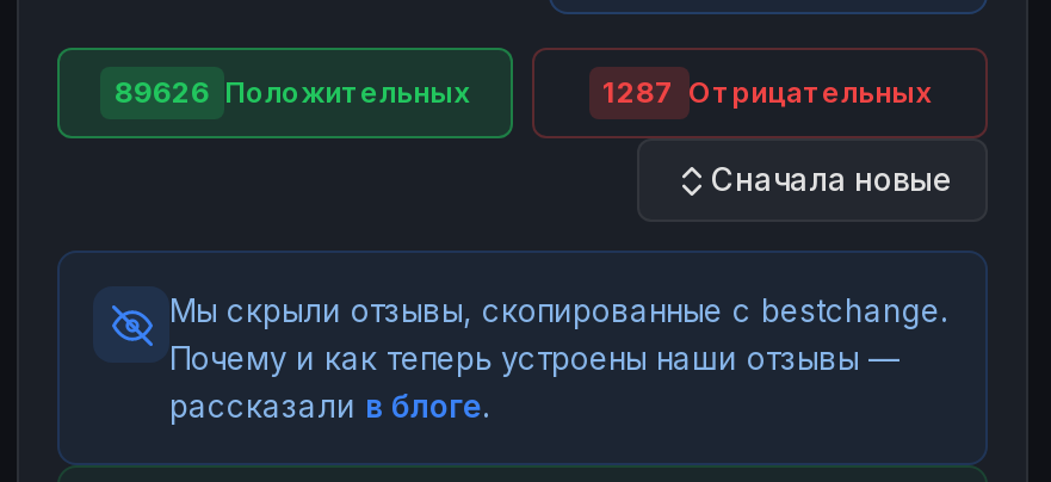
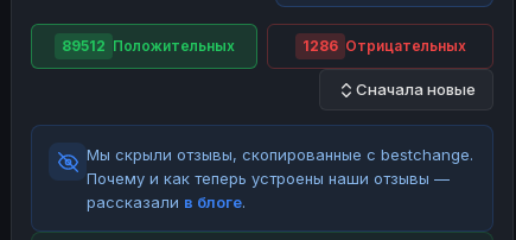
- 89626 Положительных
+ 89512 Положительных

- 1287 Отрицательных
+ 1286 Отрицательных
